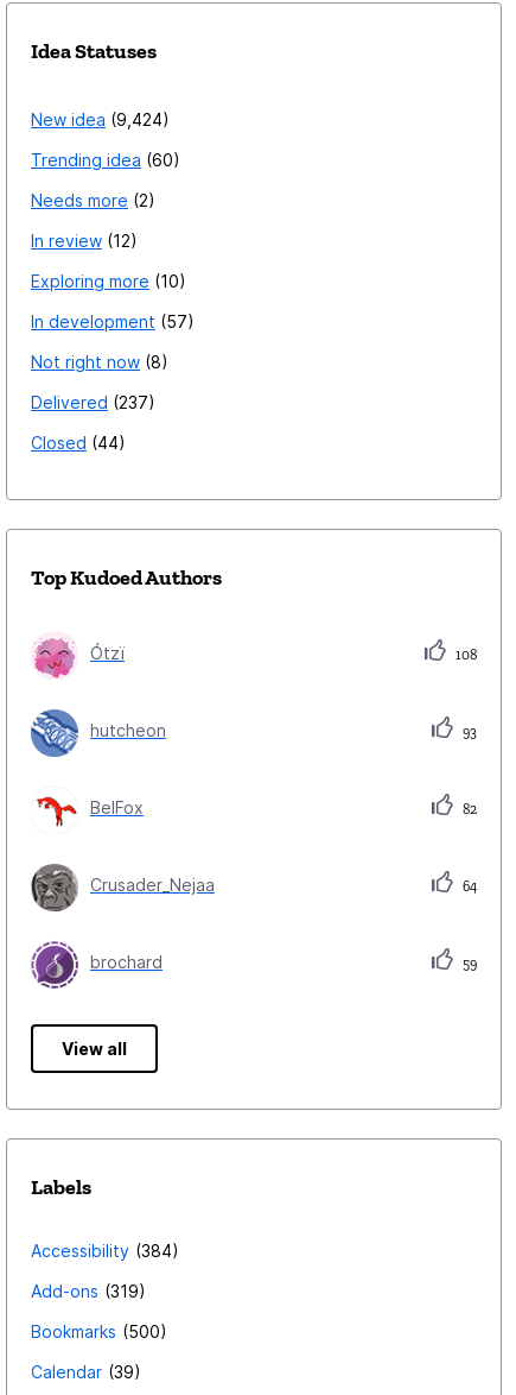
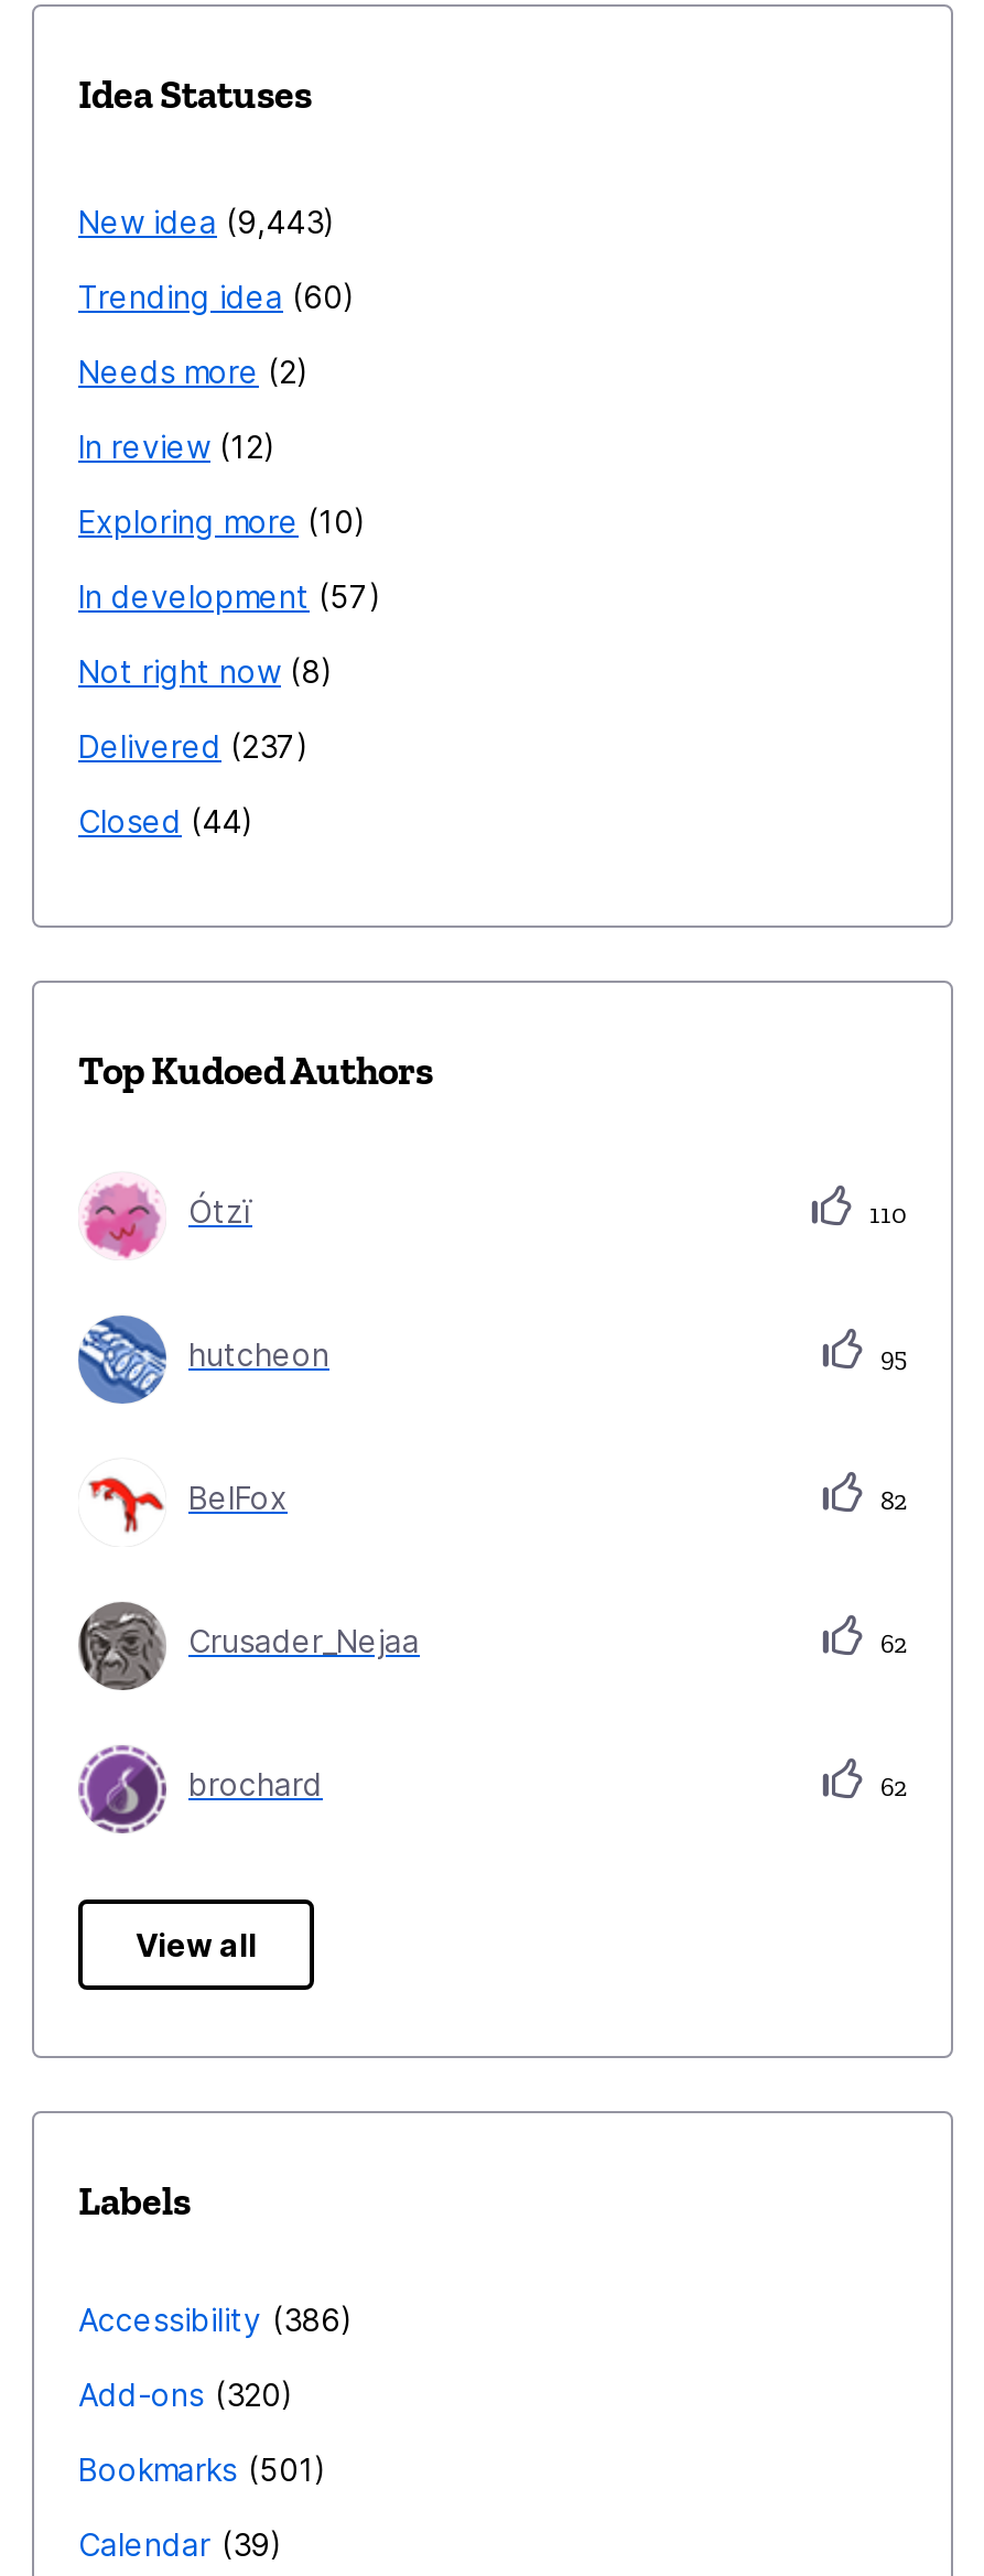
- New idea 9,424
+ New idea 9,443

- 108
+ 110

- 93
+ 95

- 64
+ 62

- 59
+ 62

- Accessibility 384
+ Accessibility 386

- Add-ons 319
+ Add-ons 320

- Bookmarks 500
+ Bookmarks 501
